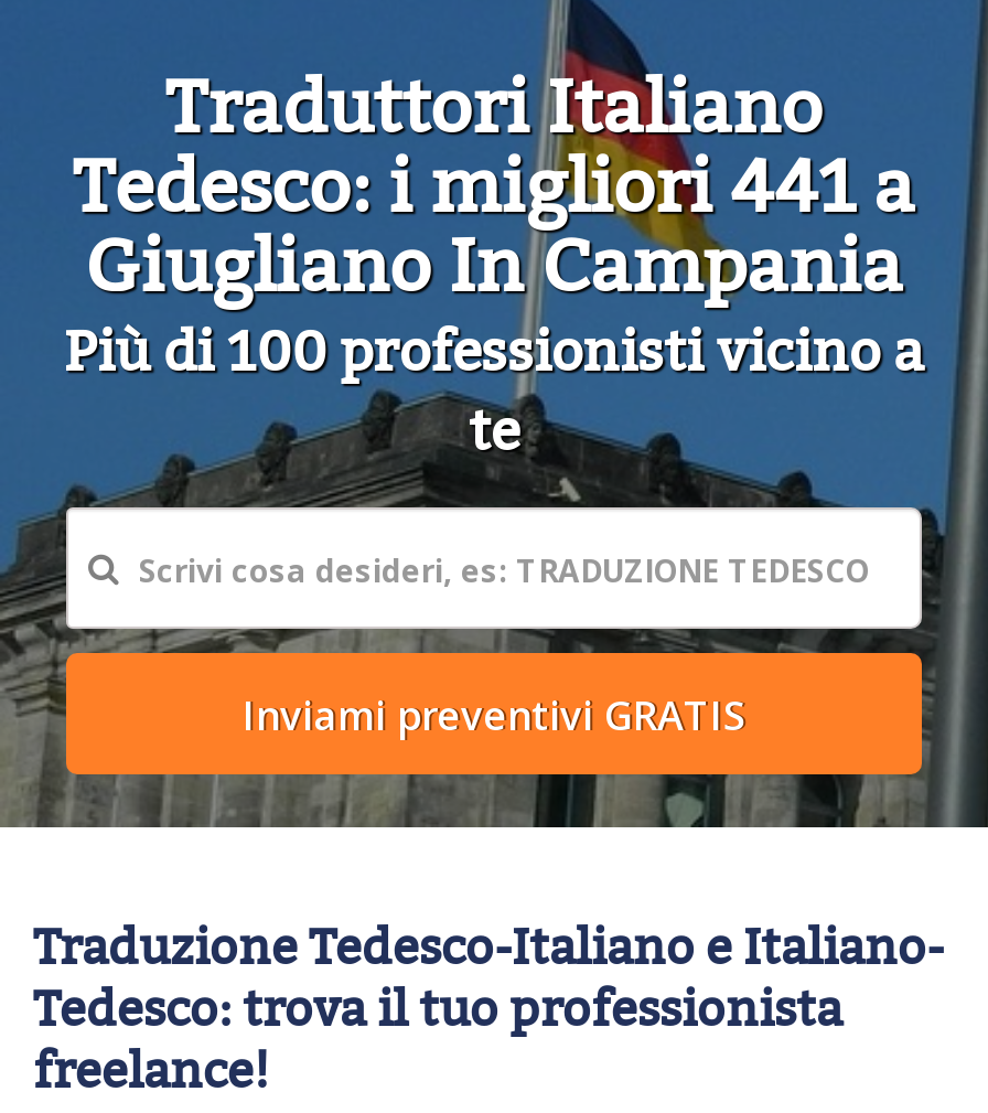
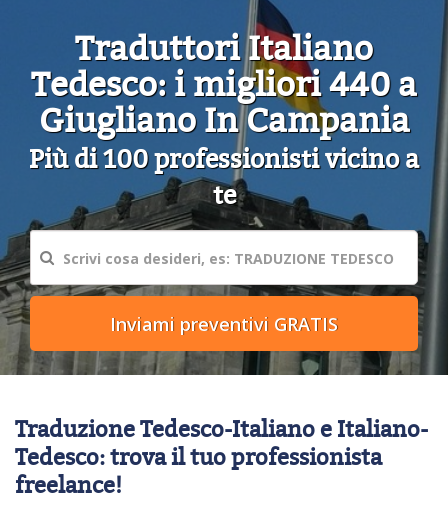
- Tedesco: i migliori 441 a
+ Tedesco: i migliori 440 a
